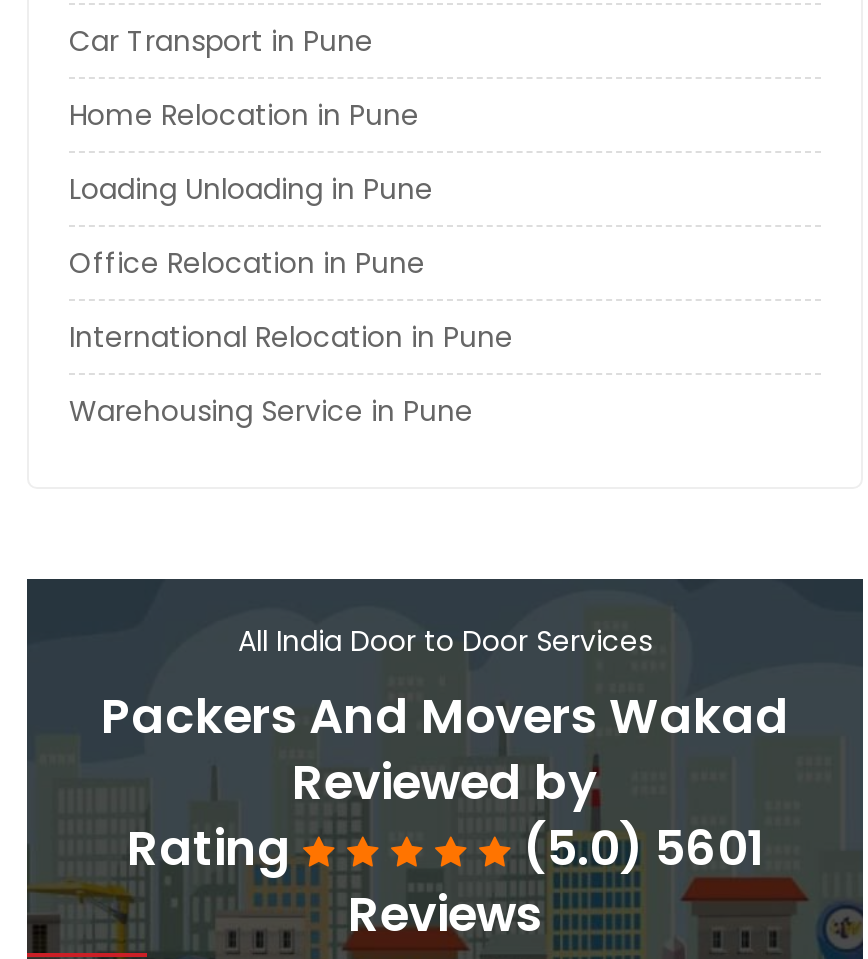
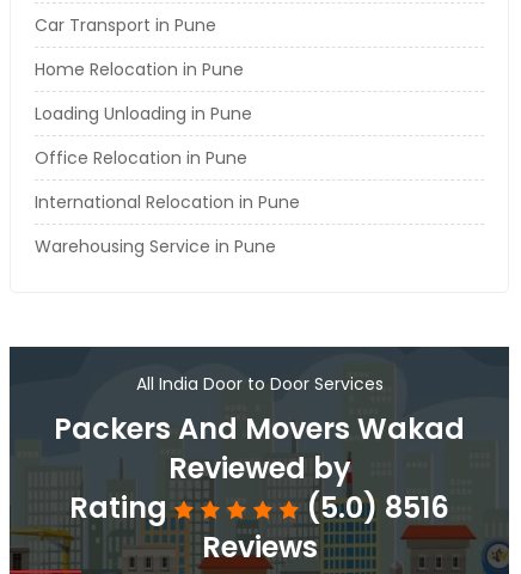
- (5.0) 5601
+ (5.0) 8516
